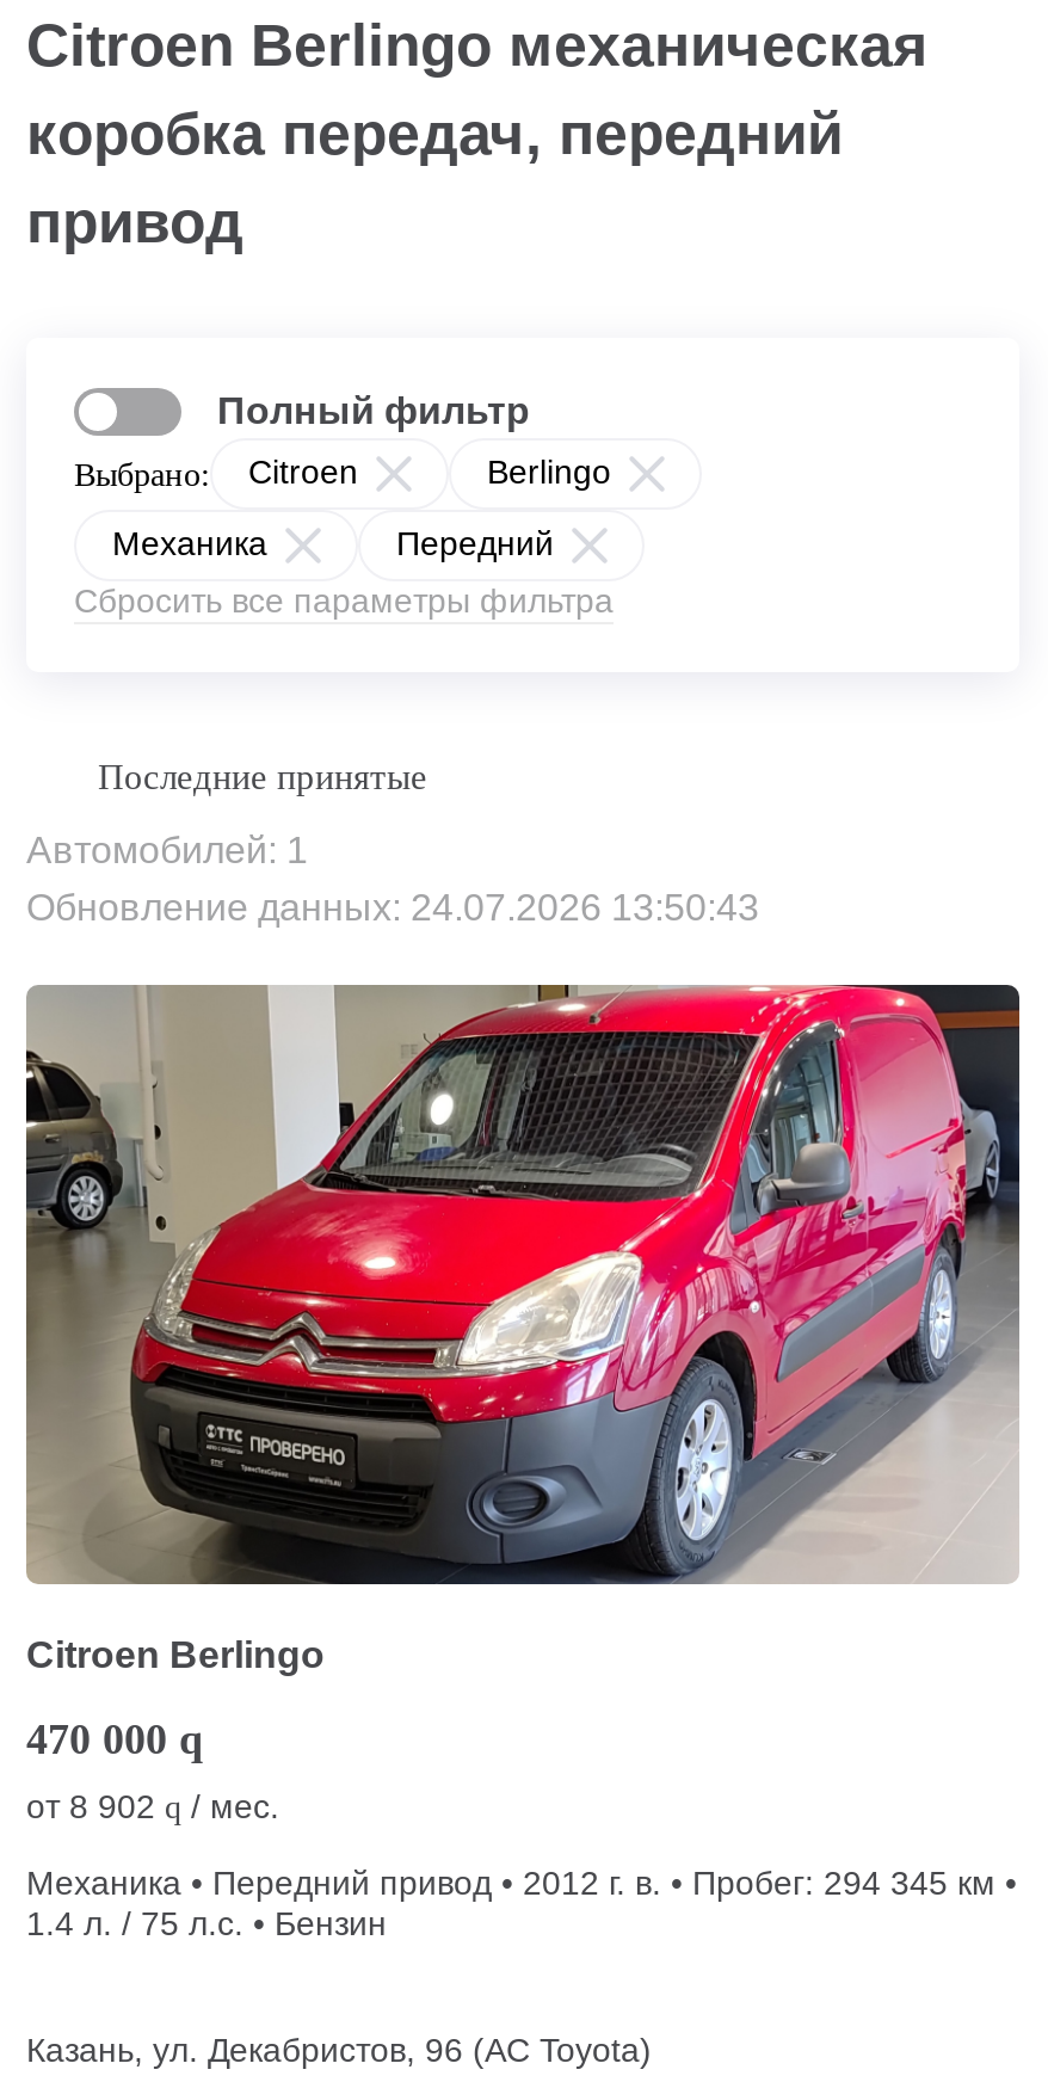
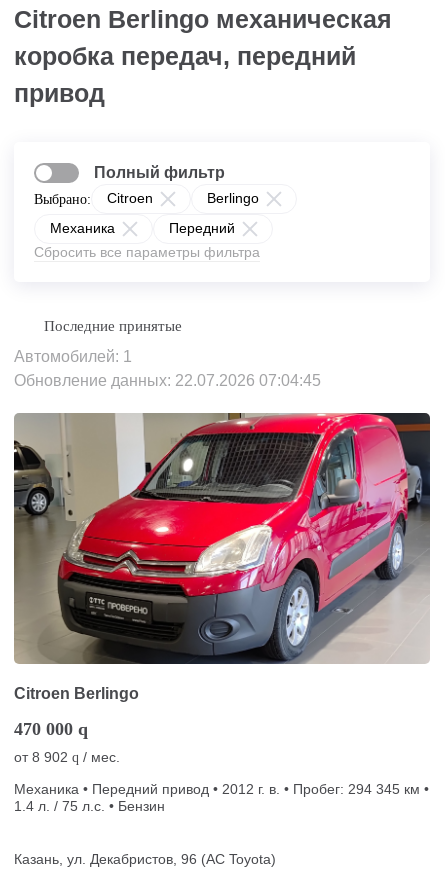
- Обновление данных: 24.07.2026 13:50:43
+ Обновление данных: 22.07.2026 07:04:45
